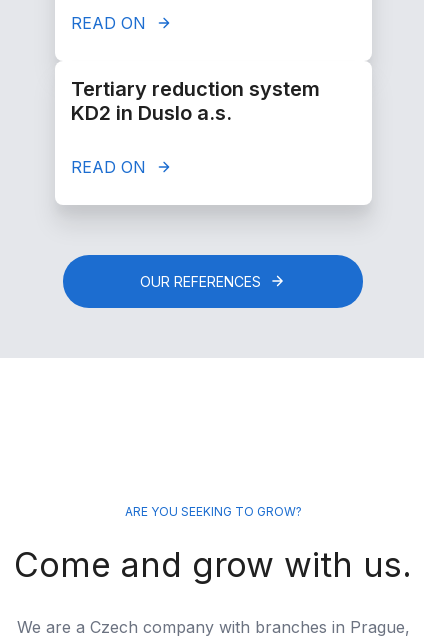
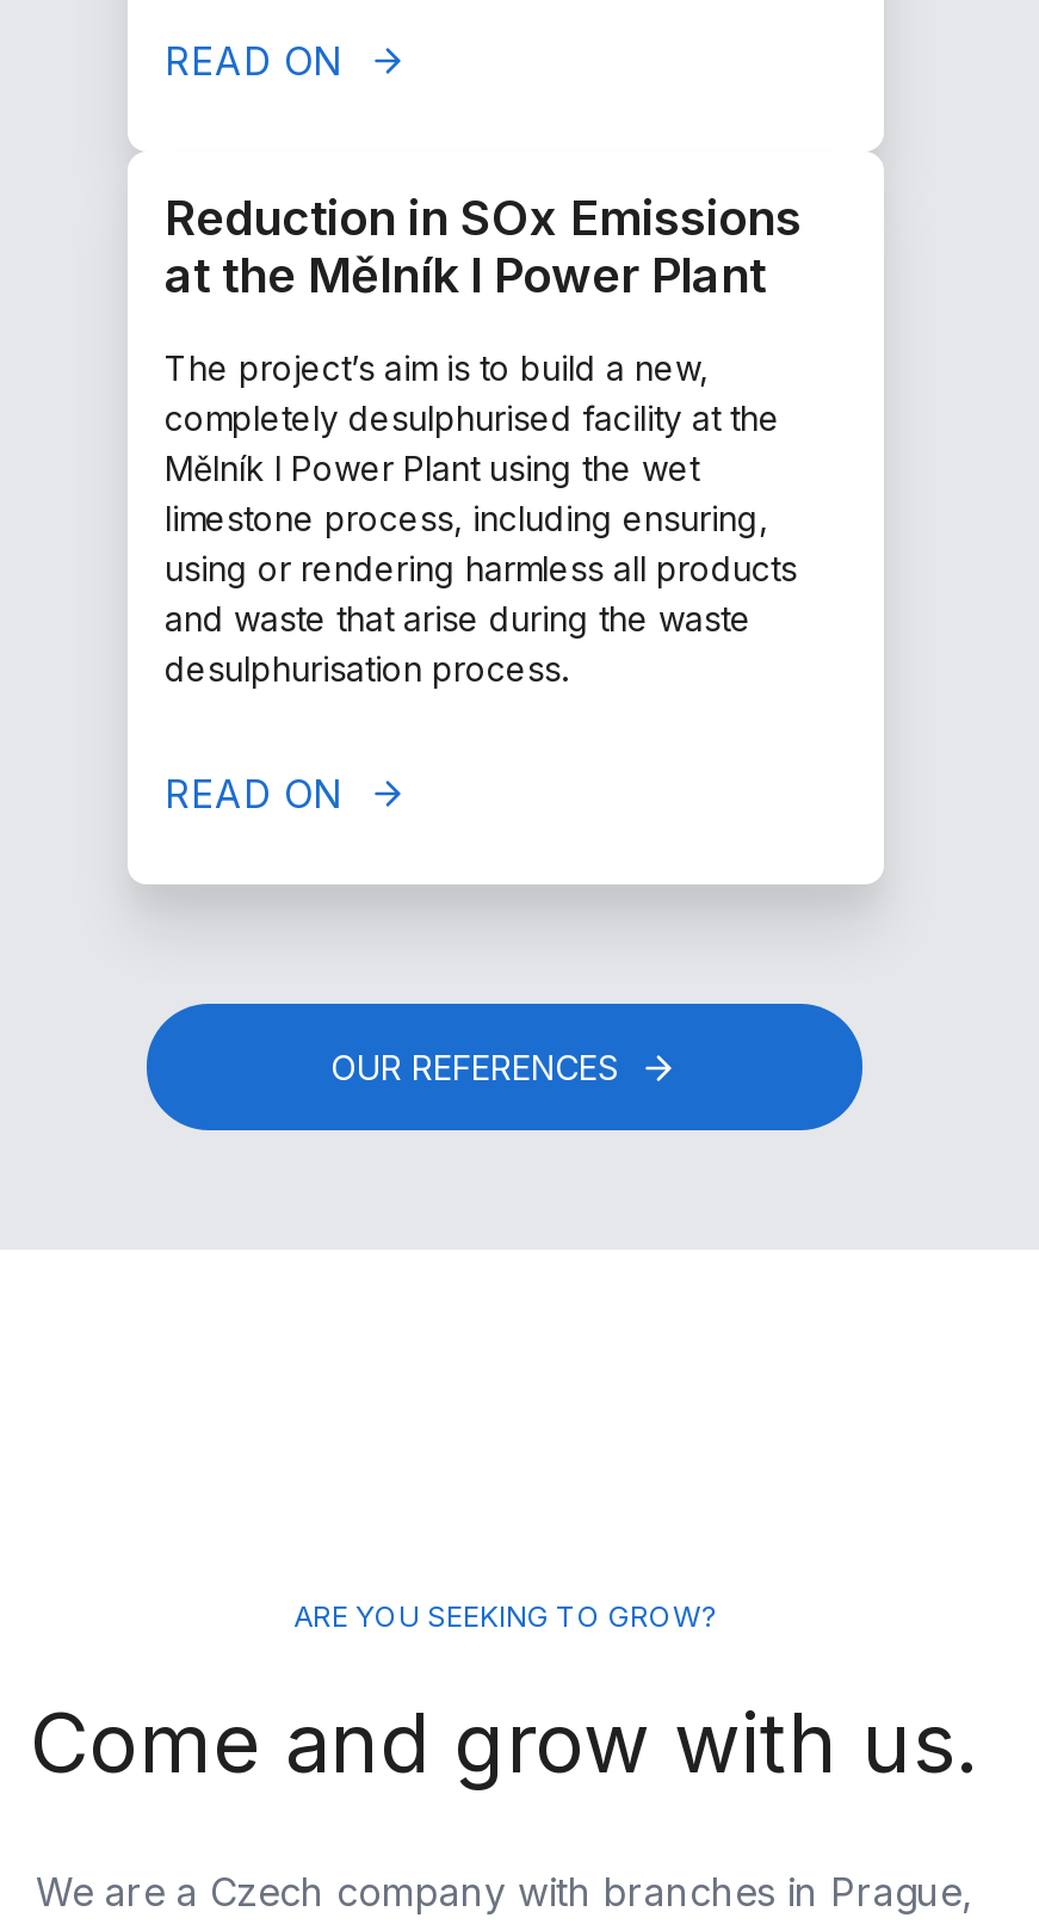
- Tertiary reduction system
- KD2 in Duslo a.s.
+ Reduction in SOx Emissions
+ at the Mělník I Power Plant
+ The project’s aim is to build a new,
+ completely desulphurised facility at the
+ Mělník I Power Plant using the wet
+ limestone process, including ensuring,
+ using or rendering harmless all products
+ and waste that arise during the waste
+ desulphurisation process.
